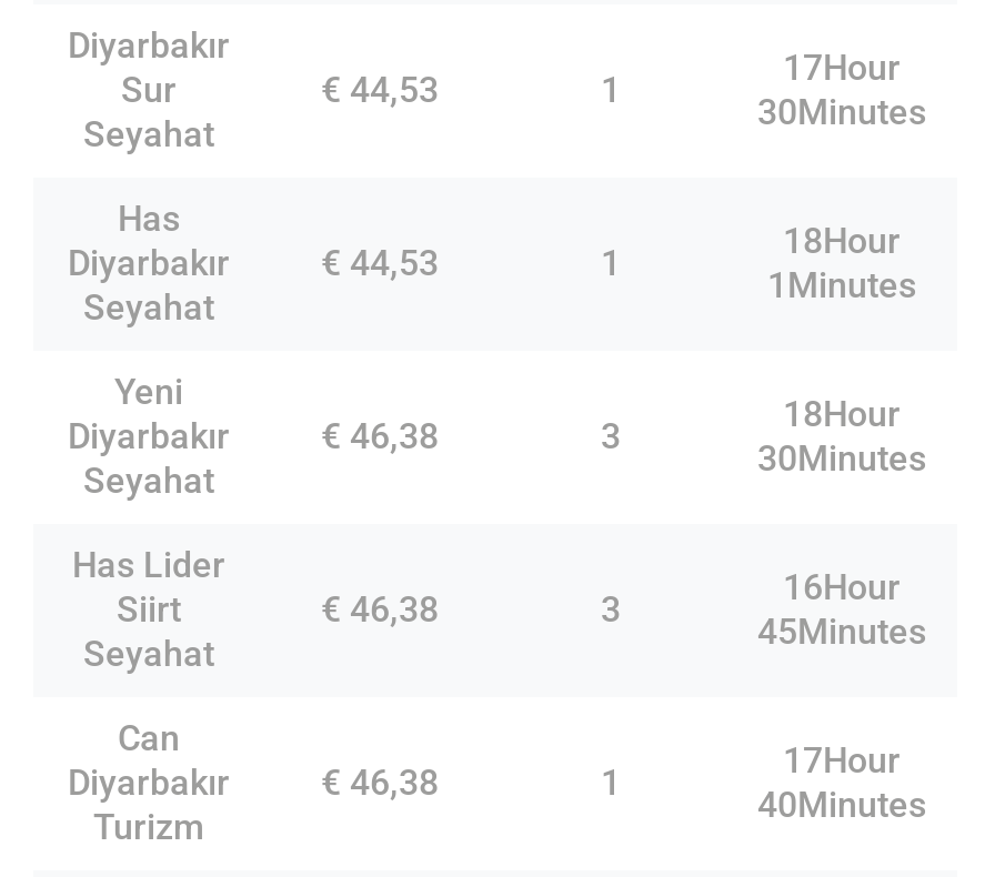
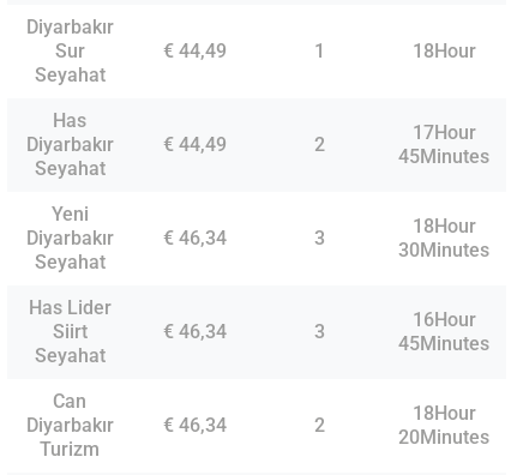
- 17Hour
- 30Minutes
+ 18Hour

- € 44,53
+ € 44,49

- 18Hour
- 1Minutes
+ 17Hour
+ 45Minutes

- € 44,53
- 1
+ € 44,49
+ 2

- € 46,38
+ € 46,34

- € 46,38
+ € 46,34

- 17Hour
- 40Minutes
+ 18Hour
+ 20Minutes

- € 46,38
- 1
+ € 46,34
+ 2
